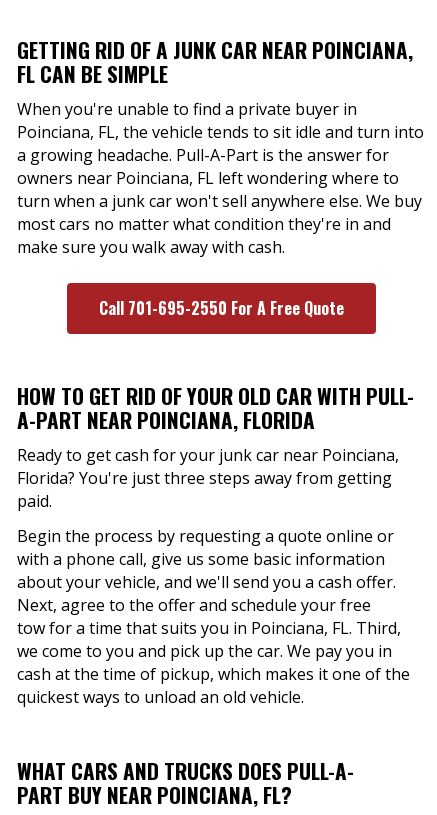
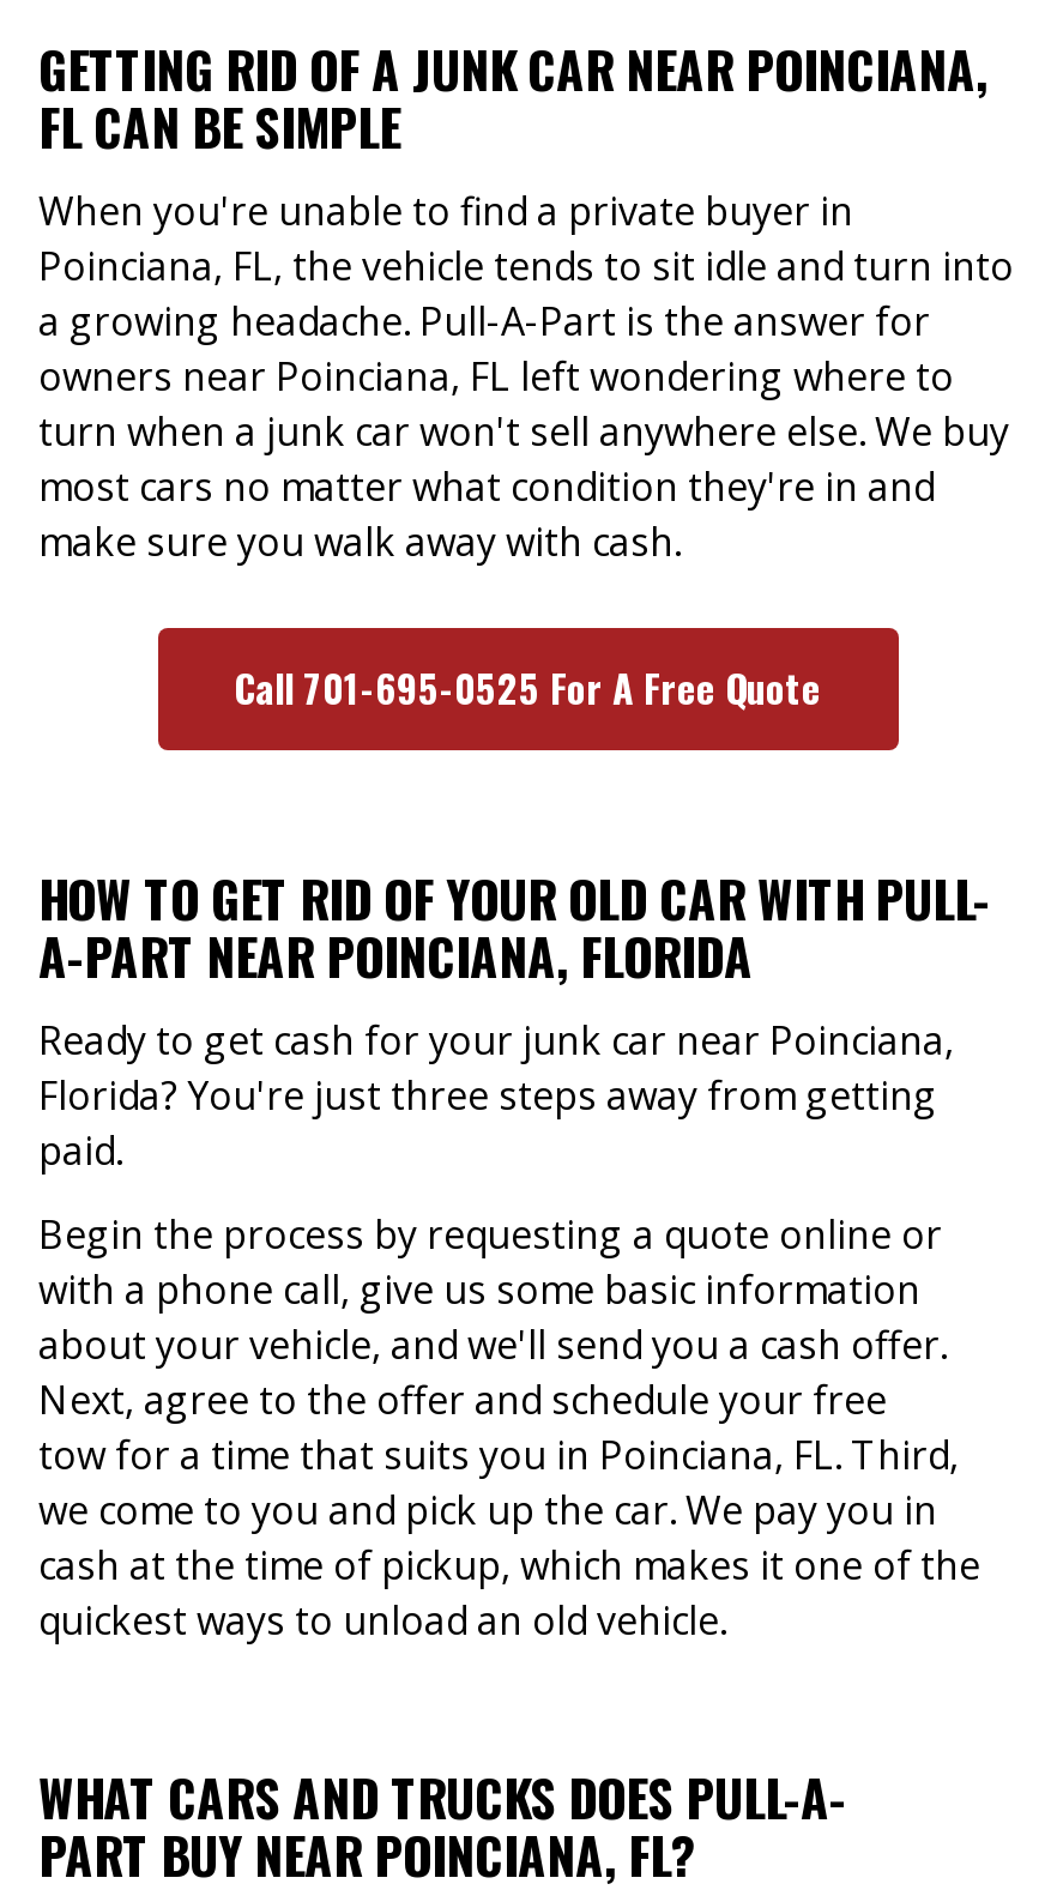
- Call 701-695-2550 For A Free Quote
+ Call 701-695-0525 For A Free Quote
